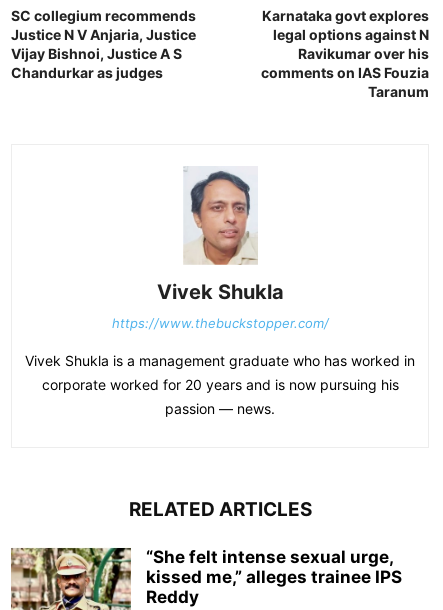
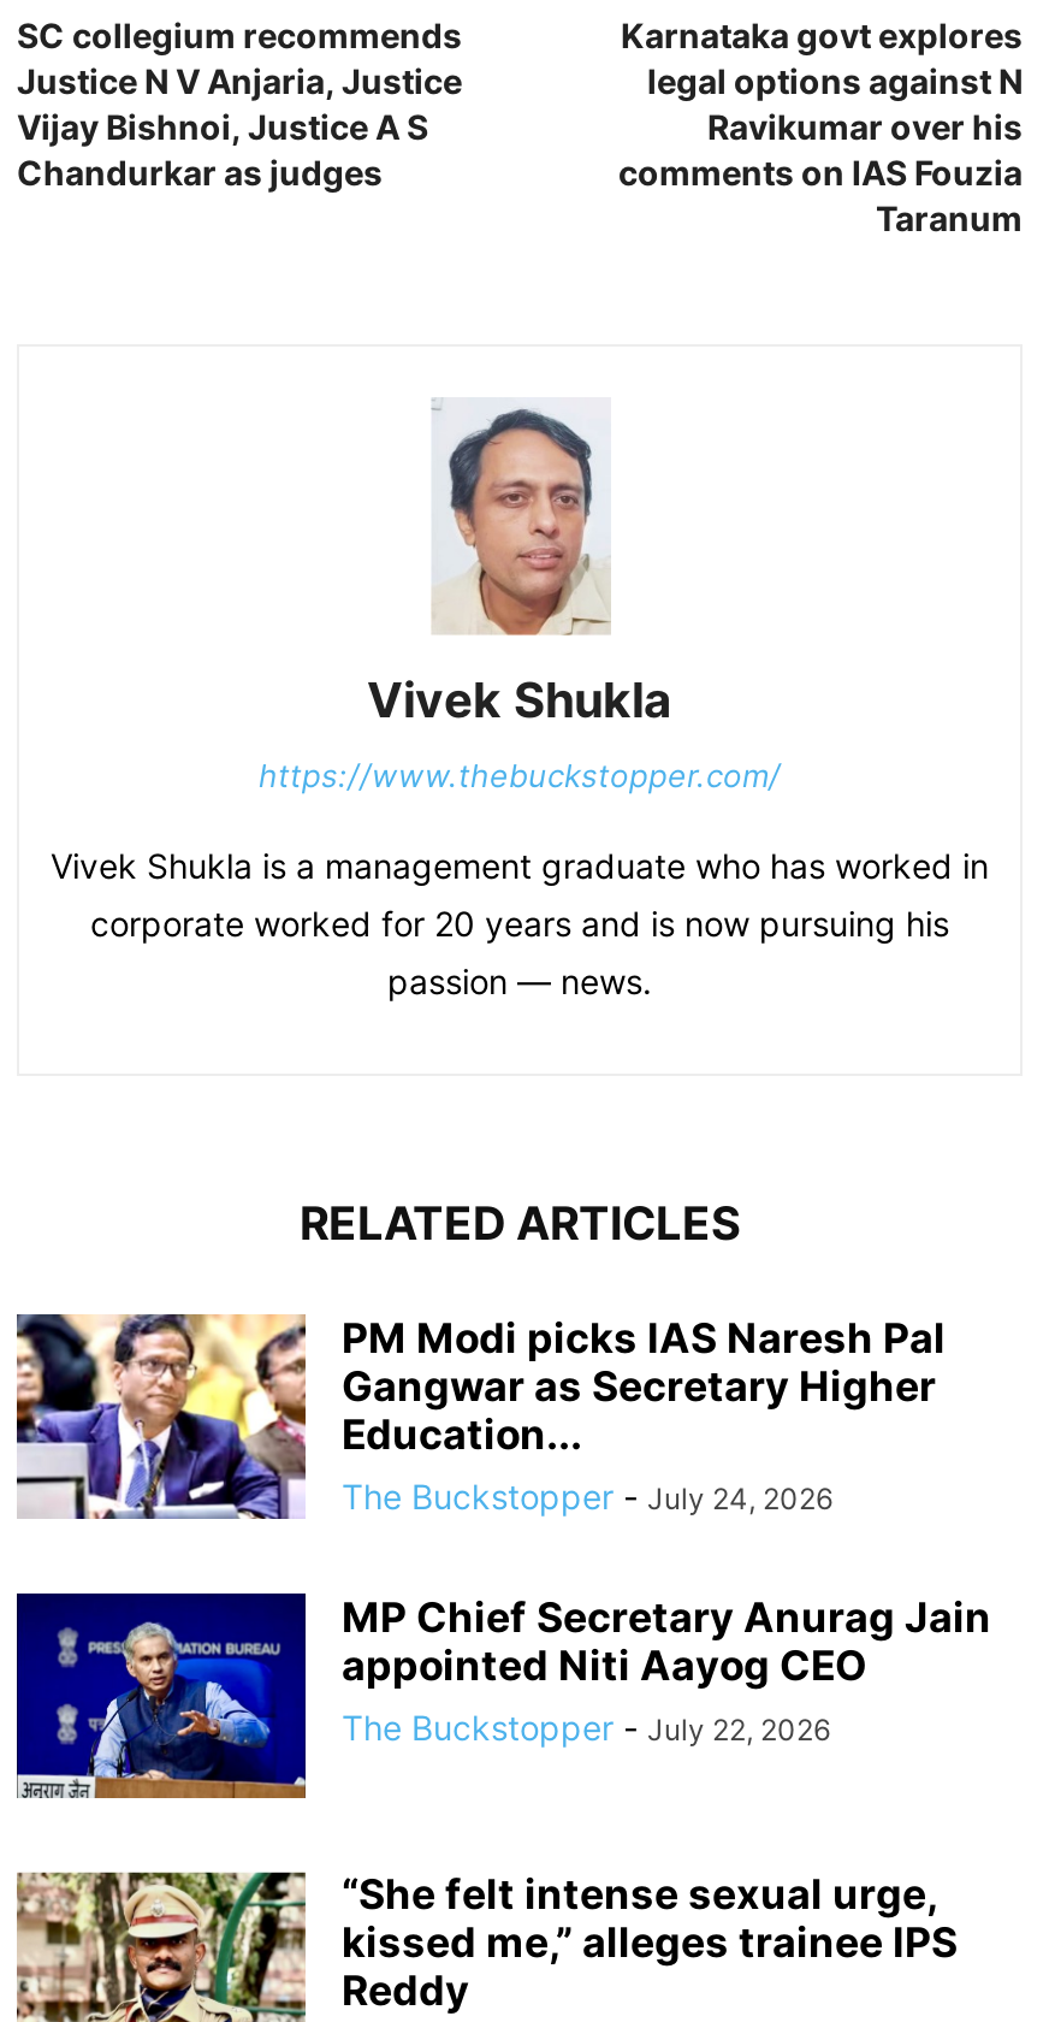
+ [image]
+ PM Modi picks IAS Naresh Pal
+ Gangwar as Secretary Higher
+ Education...
+ The Buckstopper - July 24, 2026
+ MP Chief Secretary Anurag Jain
+ appointed Niti Aayog CEO
+ The Buckstopper - July 22, 2026

+ [image]
